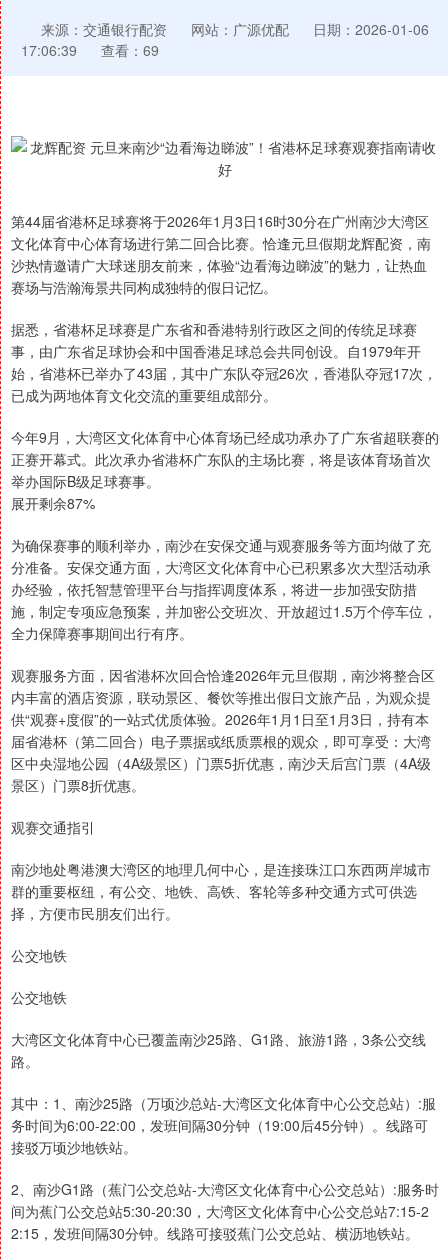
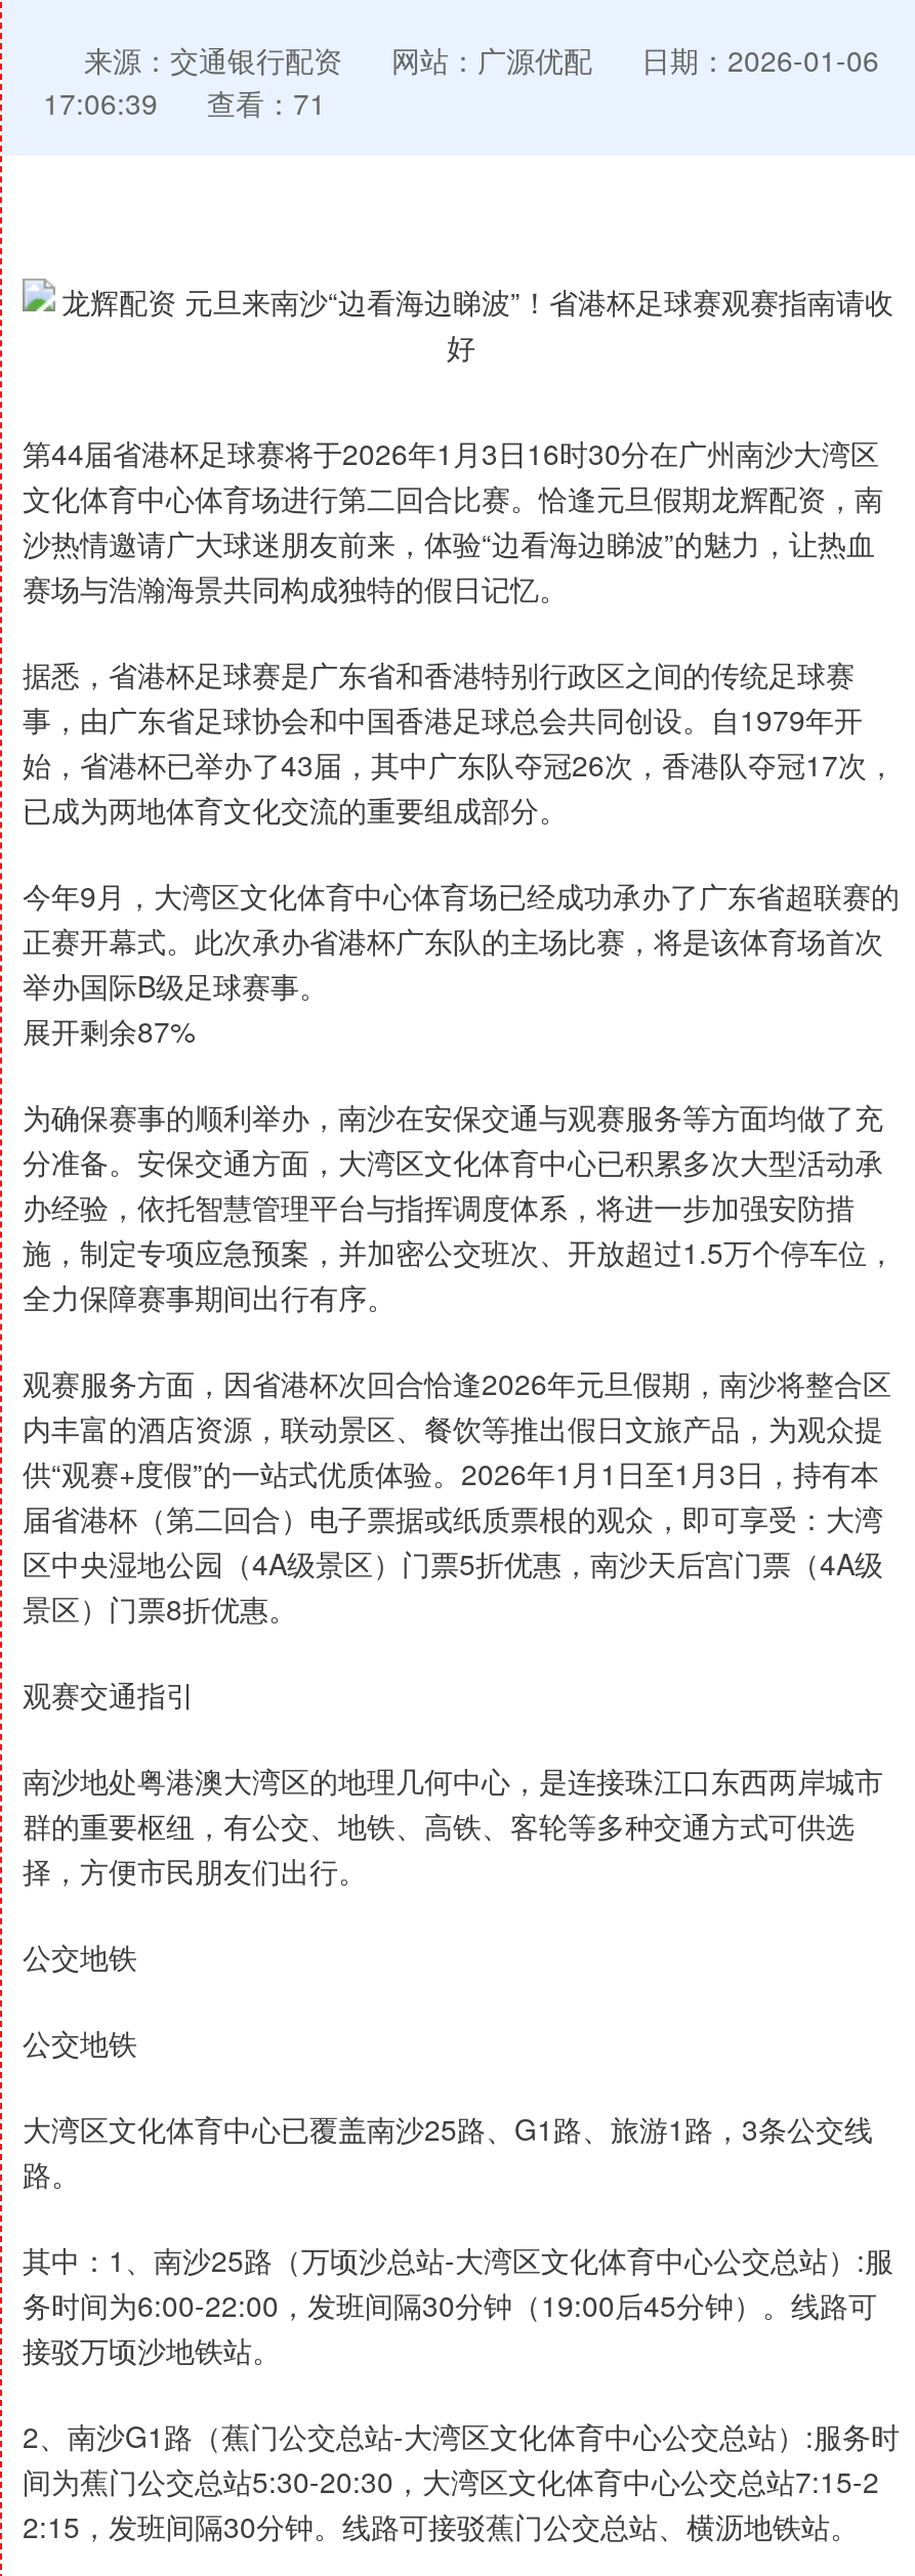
- 17:06:39 查看：69
+ 17:06:39 查看：71
